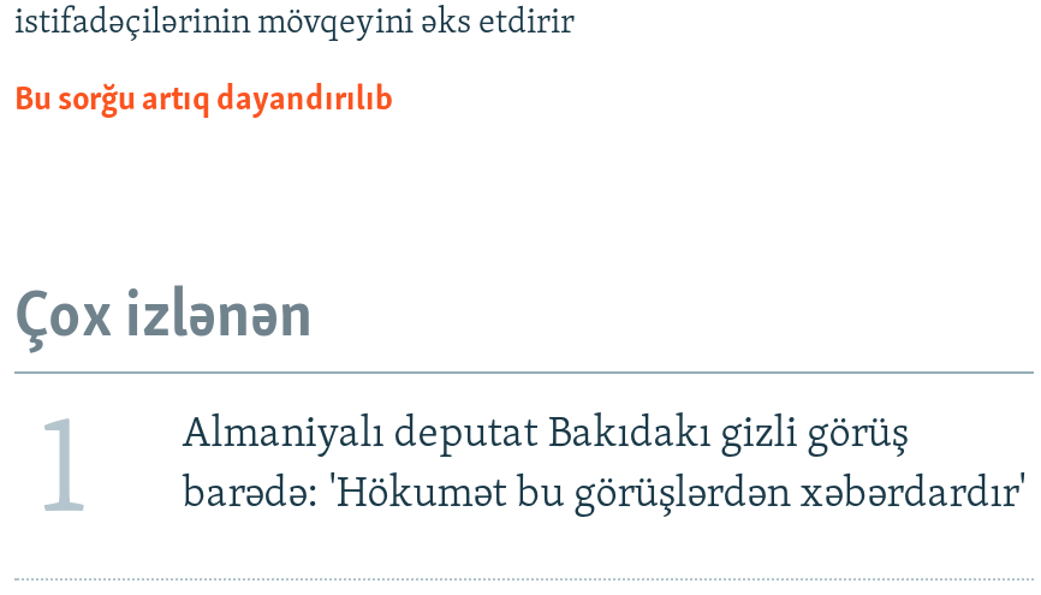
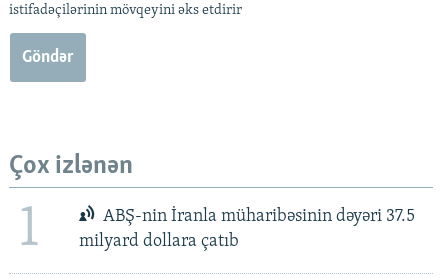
- Bu sorğu artıq dayandırılıb
+ Göndər

- Almaniyalı deputat Bakıdakı gizli görüş
- barədə: 'Hökumət bu görüşlərdən xəbərdardır'
+ ABŞ-nin İranla müharibəsinin dəyəri 37.5
+ milyard dollara çatıb
